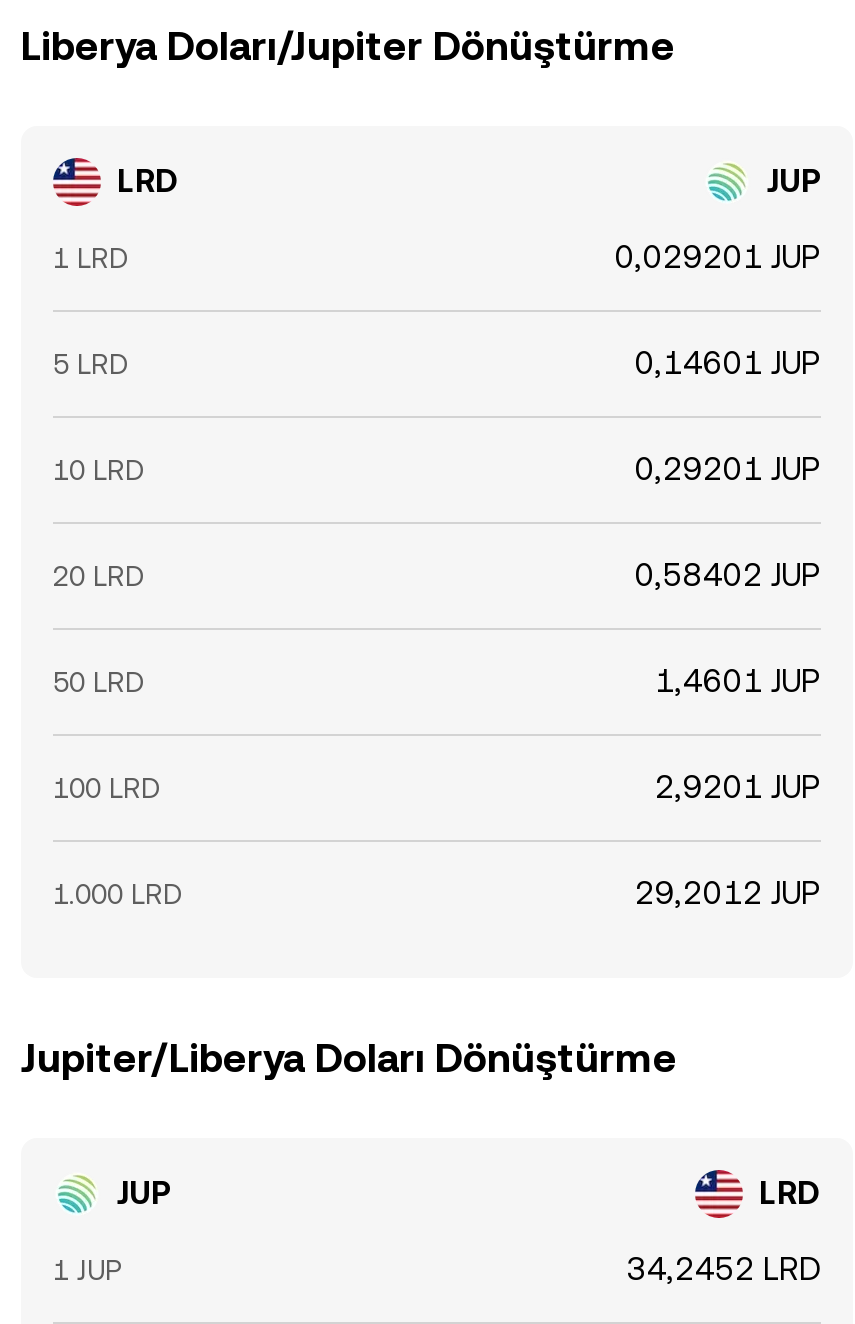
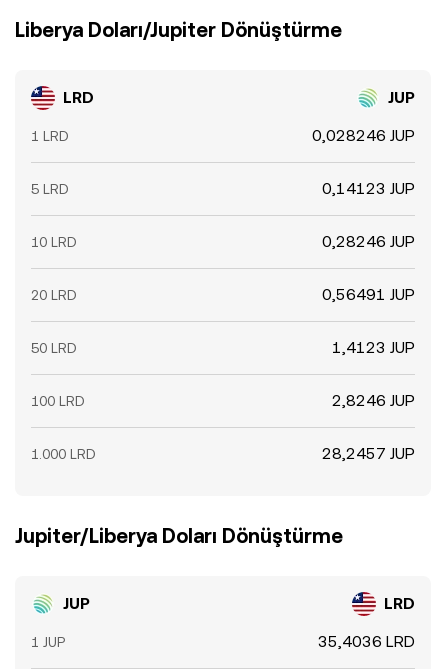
- 0,029201 JUP
+ 0,028246 JUP

- 0,14601 JUP
+ 0,14123 JUP

- 0,29201 JUP
+ 0,28246 JUP

- 0,58402 JUP
+ 0,56491 JUP

- 1,4601 JUP
+ 1,4123 JUP

- 2,9201 JUP
+ 2,8246 JUP

- 29,2012 JUP
+ 28,2457 JUP

- 34,2452 LRD
+ 35,4036 LRD
